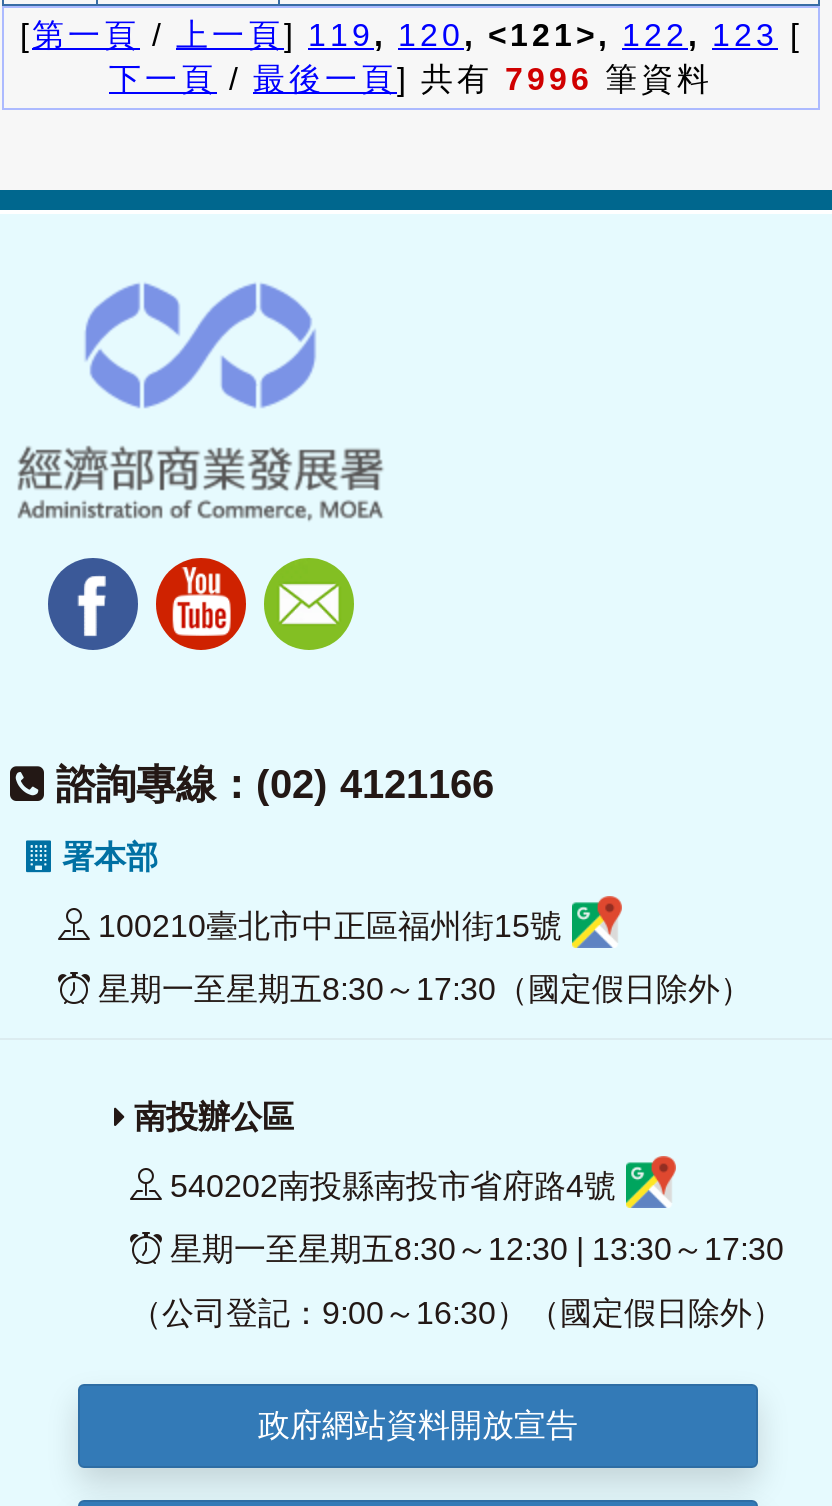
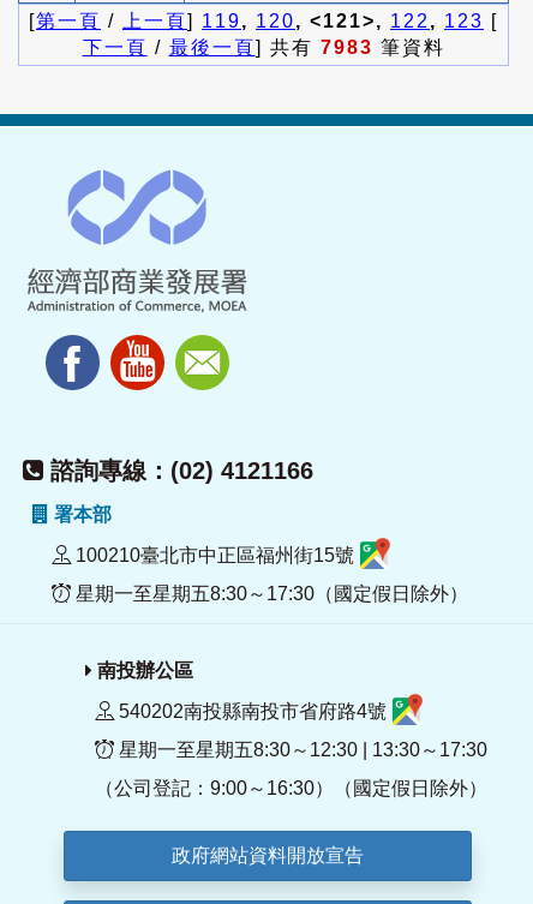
- 下一頁/最後一頁] 共有7996筆資料
+ 下一頁/最後一頁] 共有7983筆資料
